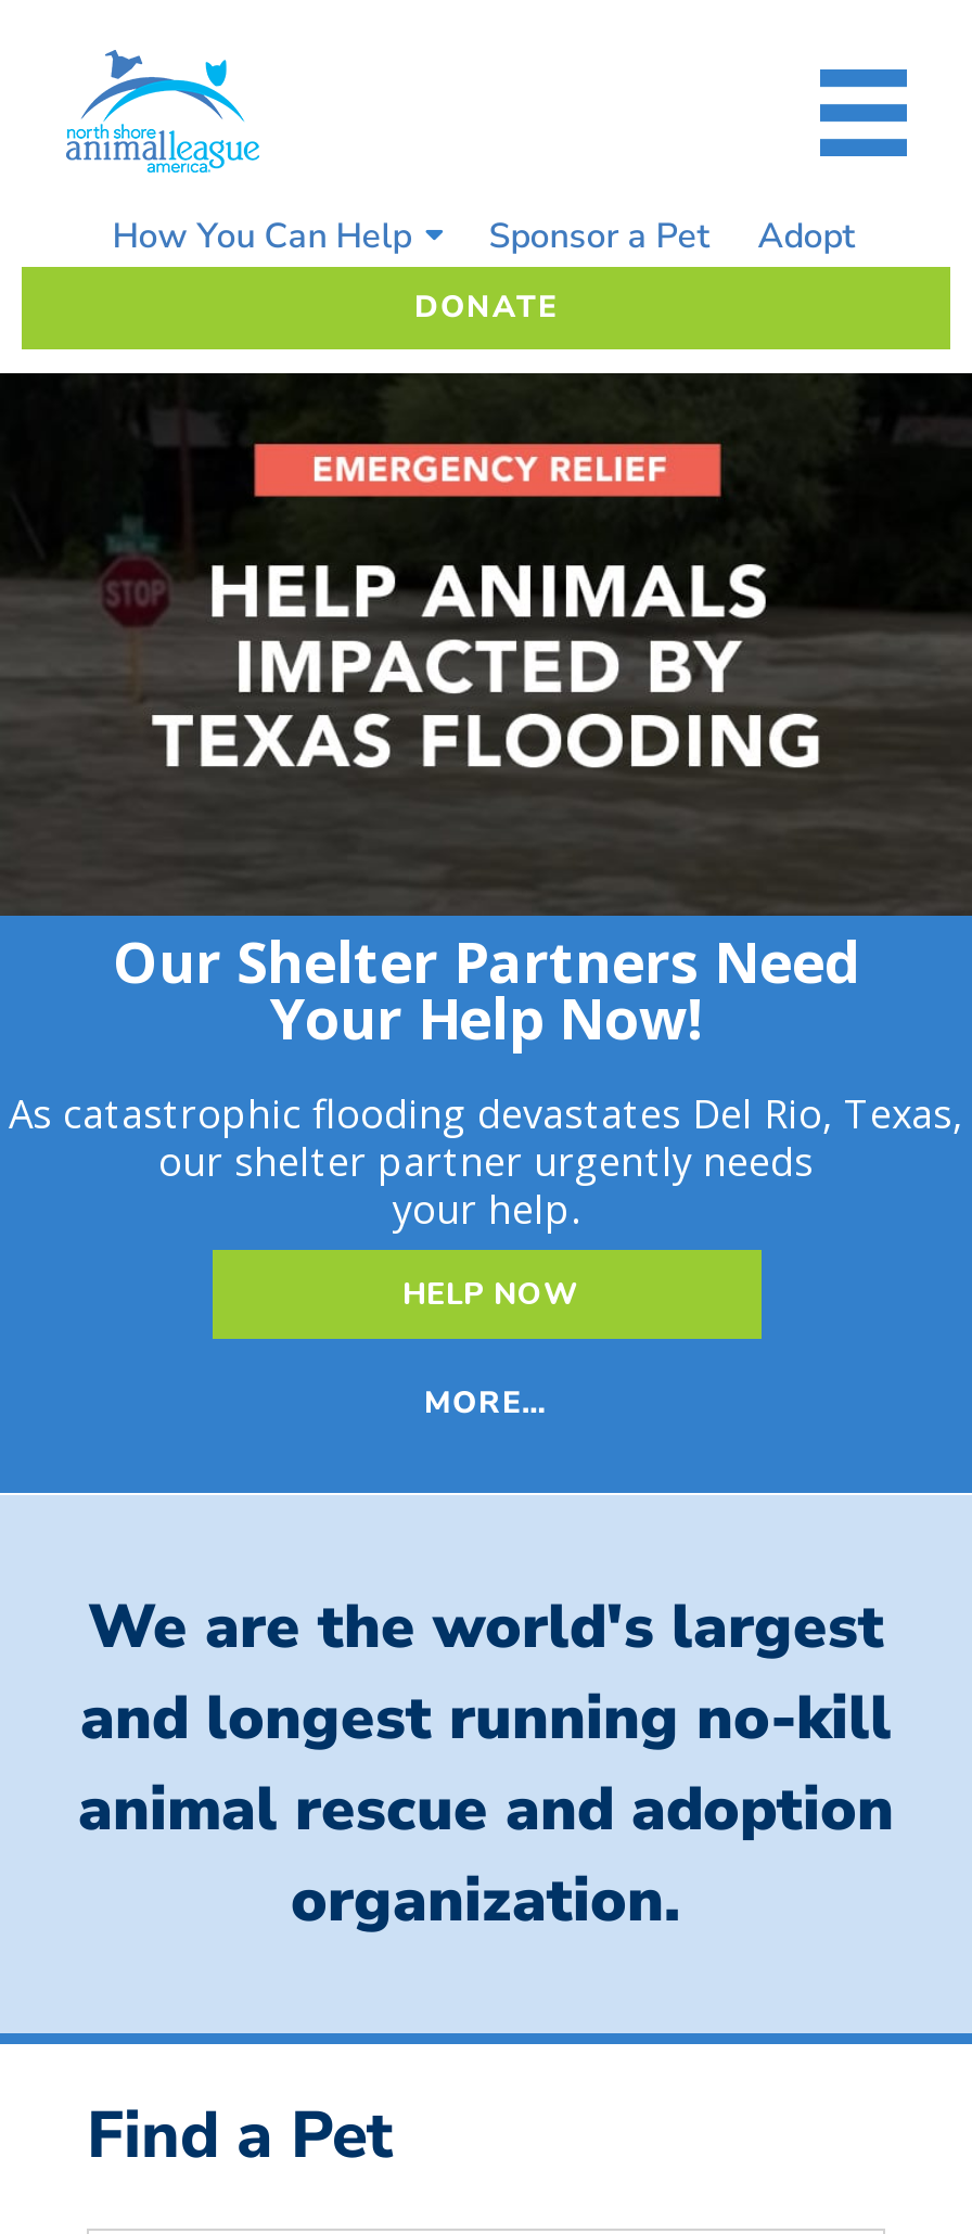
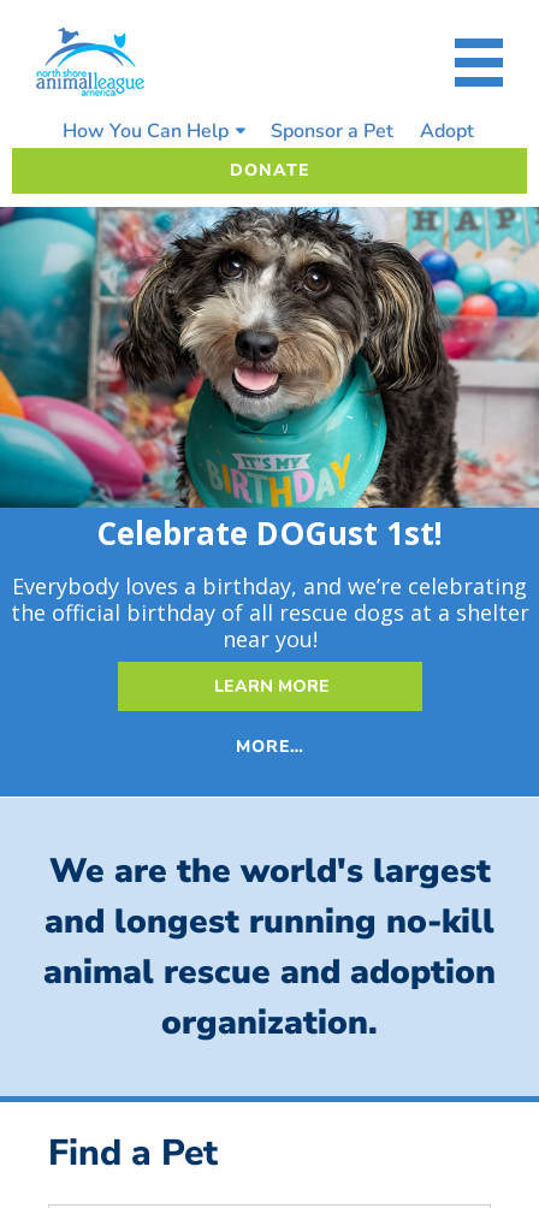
- [image]
- Our Shelter Partners Need
- Your Help Now!
- As catastrophic flooding devastates Del Rio, Texas,
- our shelter partner urgently needs
- your help.
+ [image]
+ Celebrate DOGust 1st!
+ Everybody loves a birthday, and we’re celebrating
+ the official birthday of all rescue dogs at a shelter
+ near you!

- HELP NOW
+ LEARN MORE
